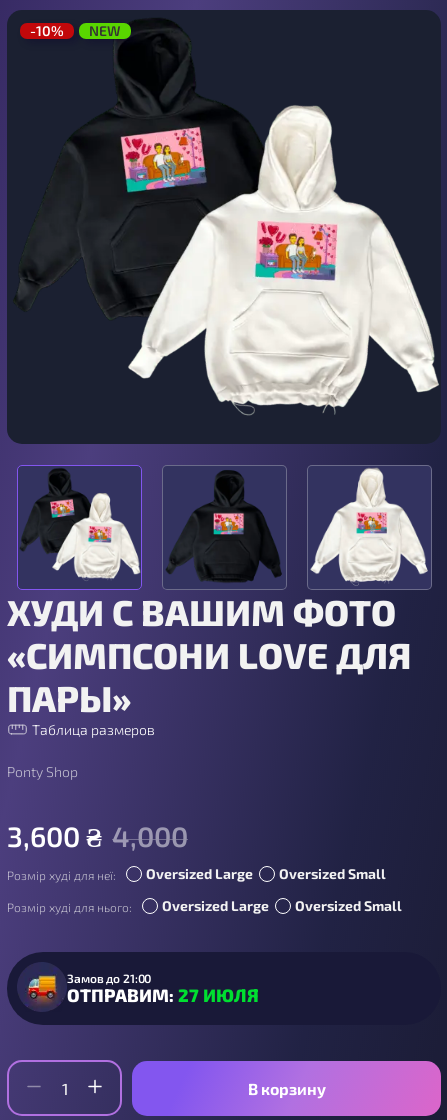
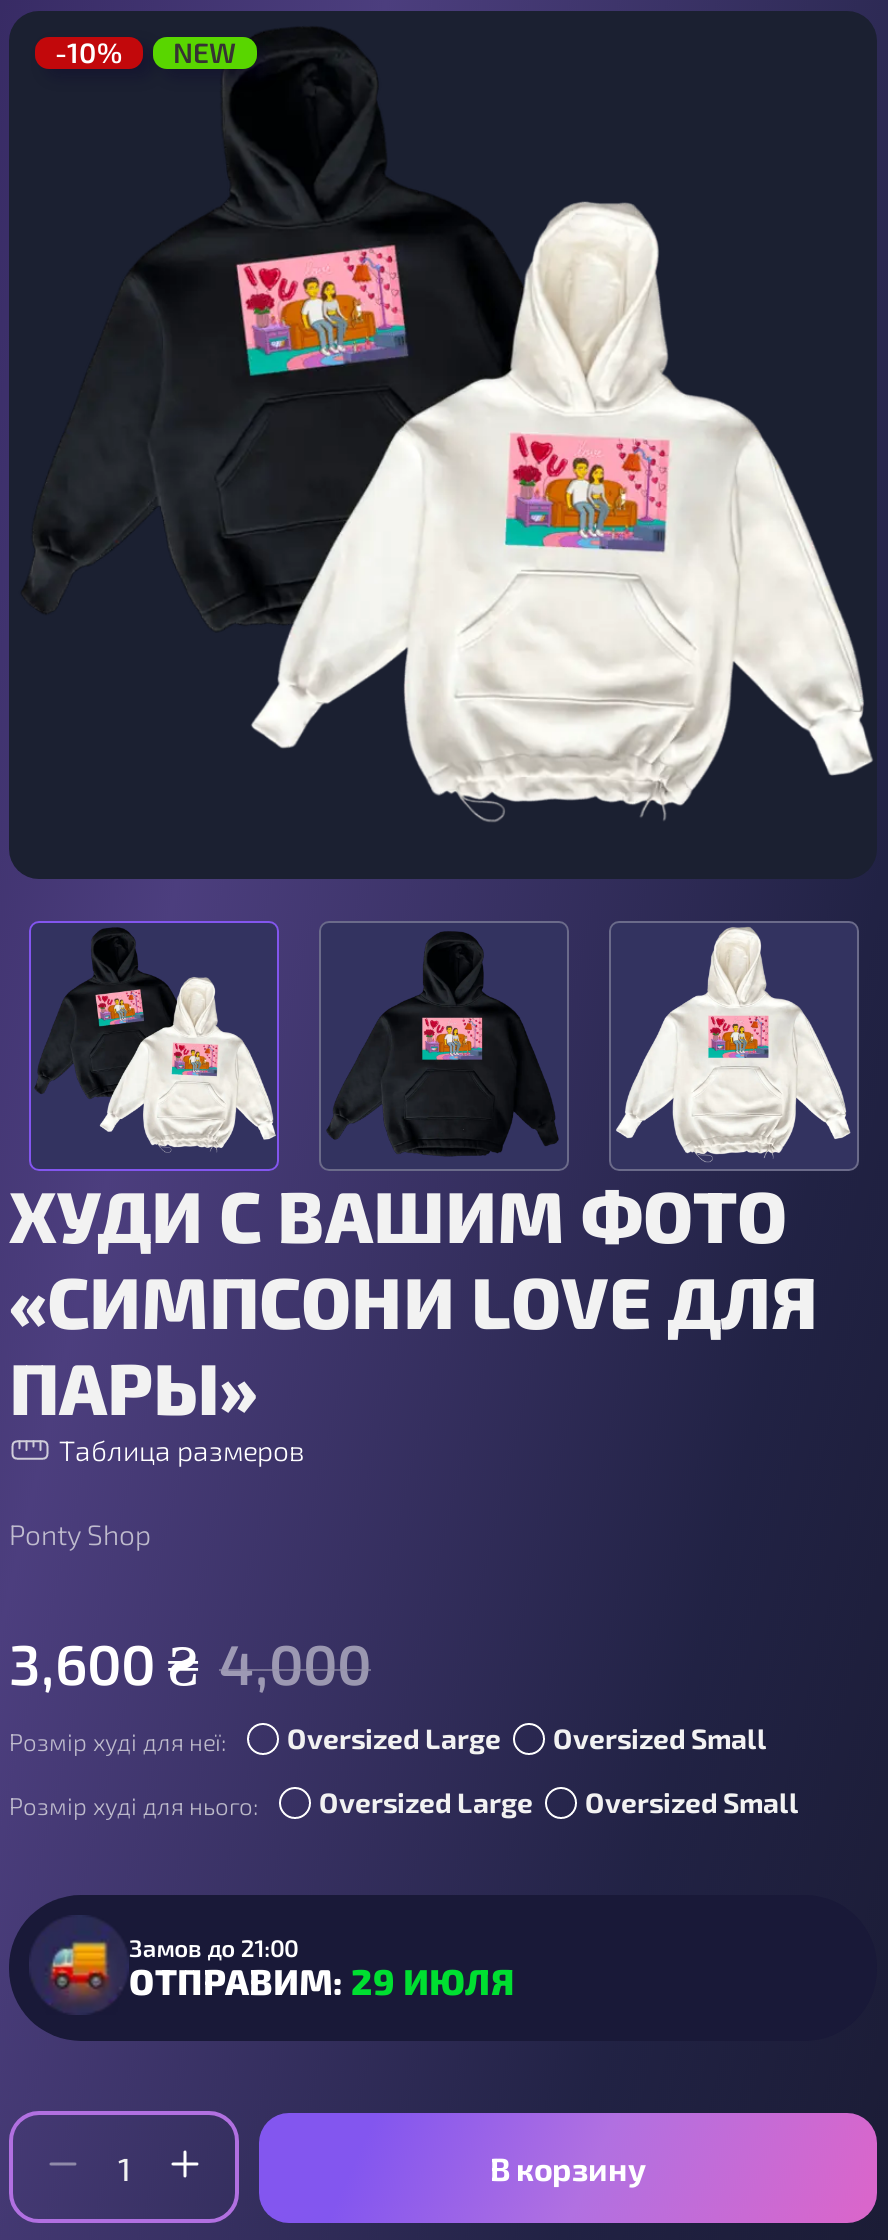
- ОТПРАВИМ: 27 ИЮЛЯ
+ ОТПРАВИМ: 29 ИЮЛЯ
